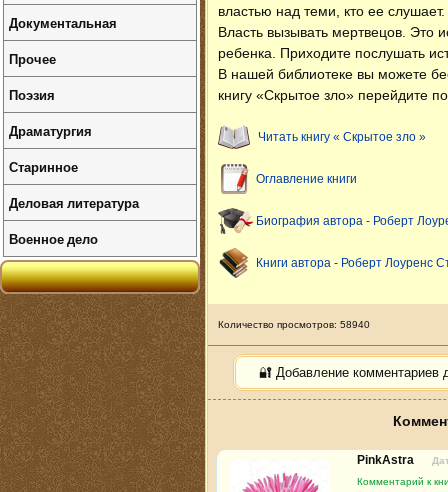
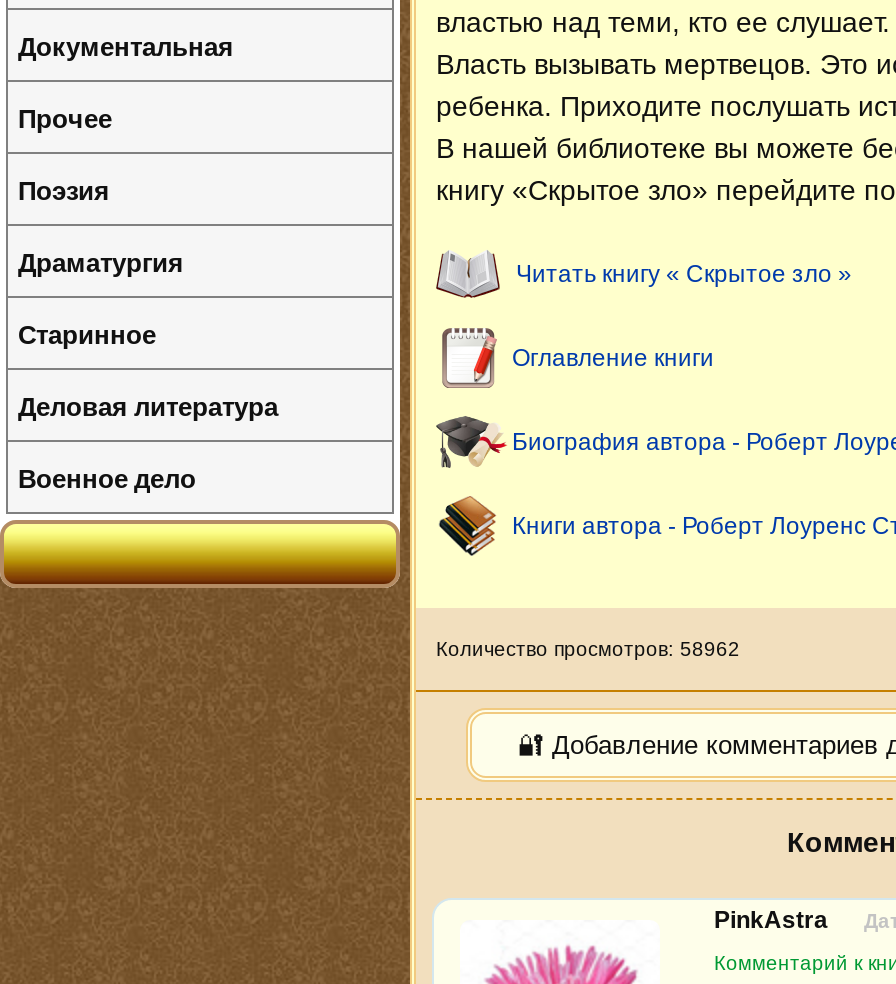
- Количество просмотров: 58940
+ Количество просмотров: 58962
